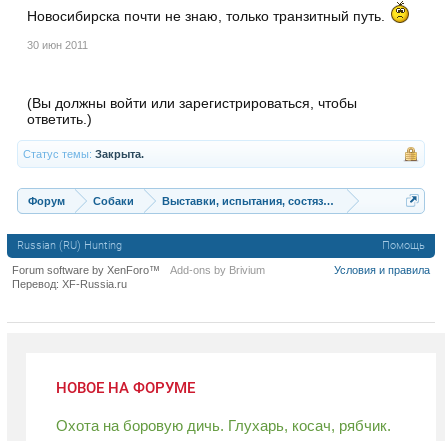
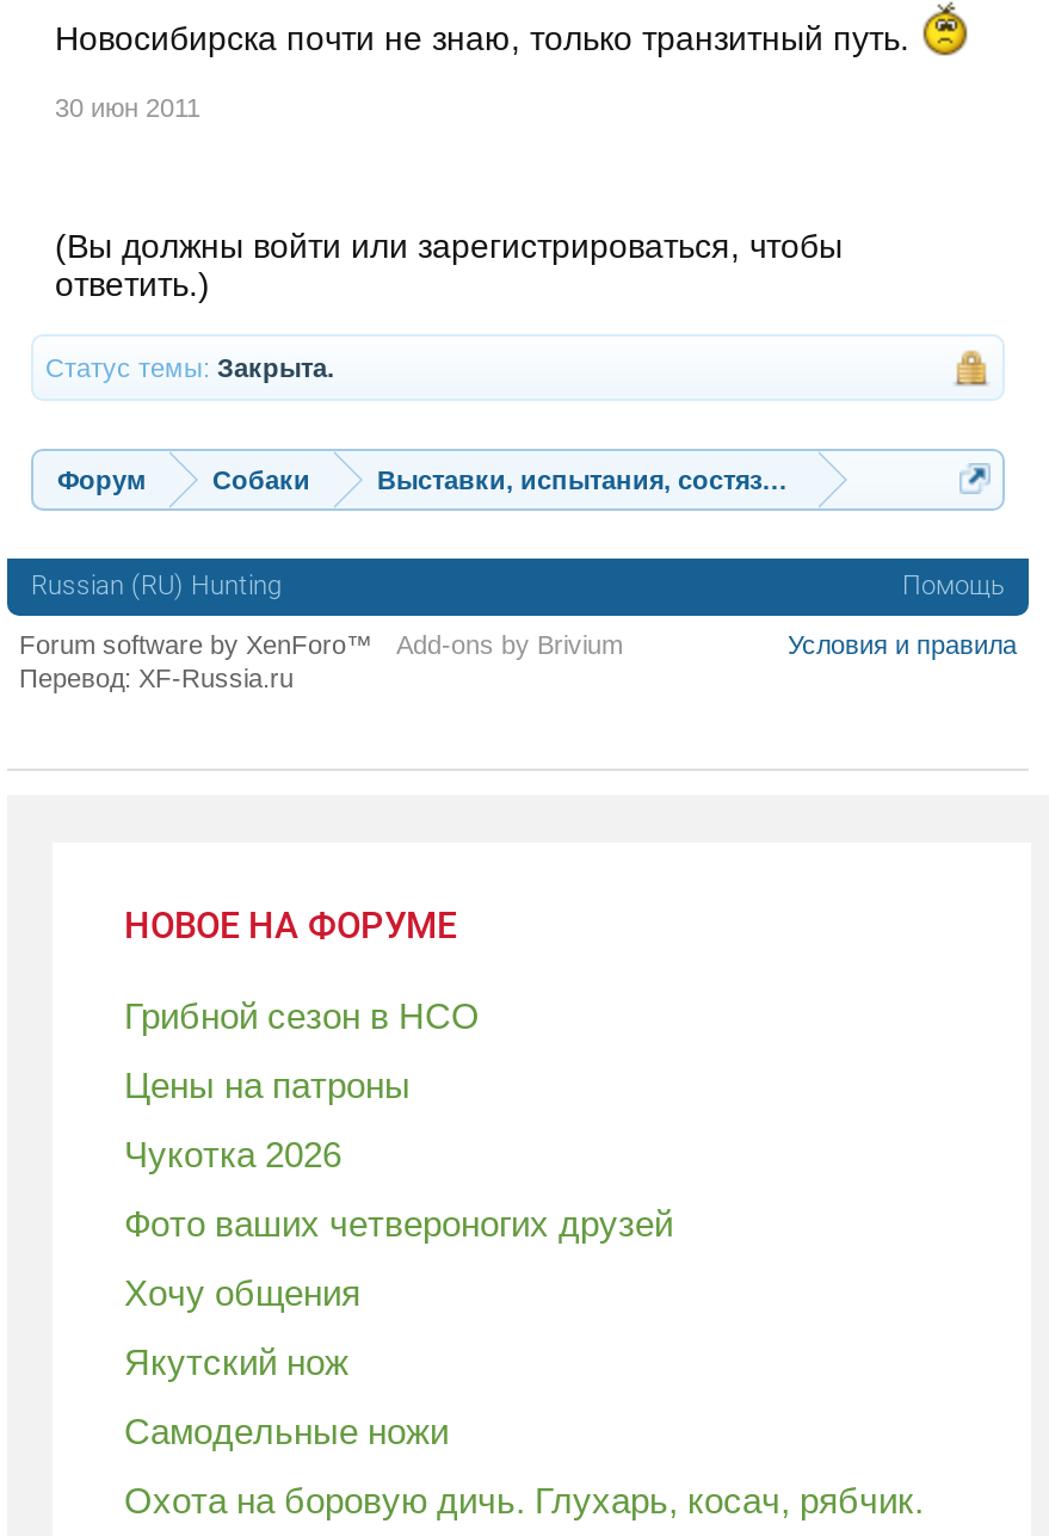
+ Грибной сезон в НСО
+ Цены на патроны
+ Чукотка 2026
+ Фото ваших четвероногих друзей
+ Хочу общения
+ Якутский нож
+ Самодельные ножи
